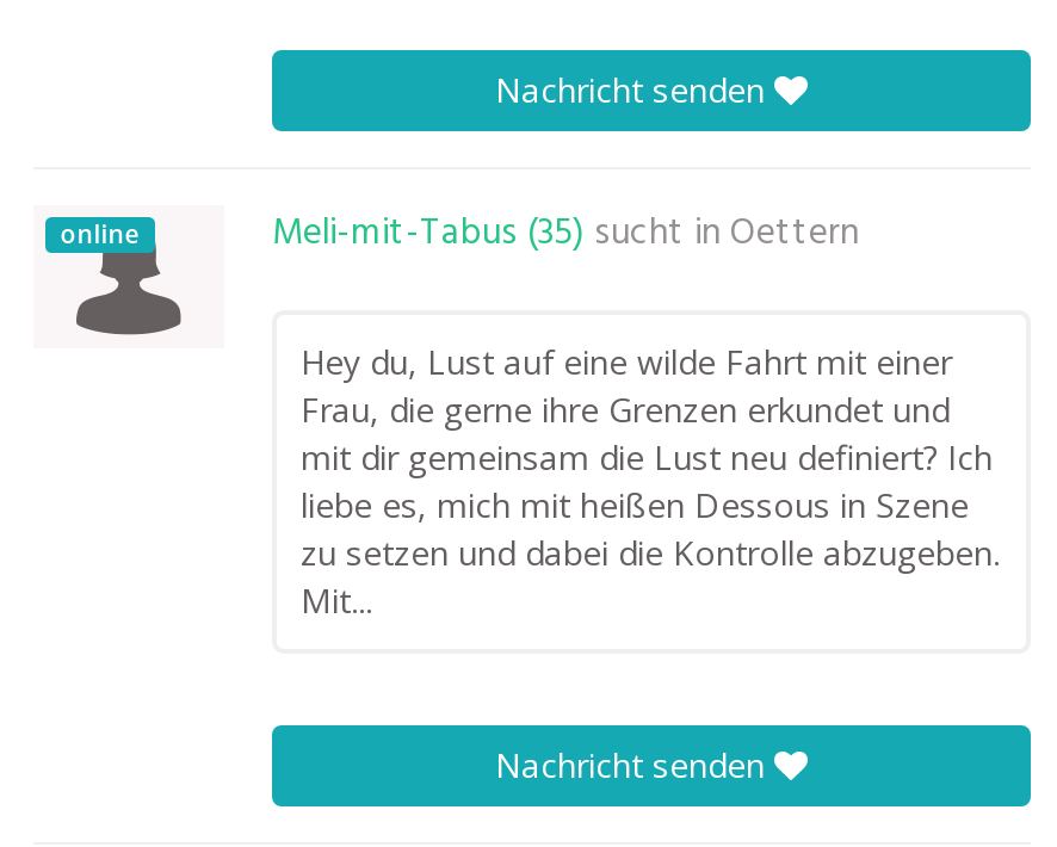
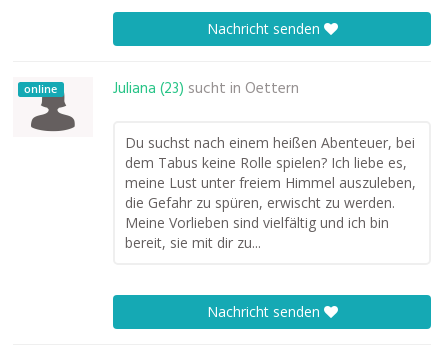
- Meli-mit-Tabus (35) sucht in Oettern
+ Juliana (23) sucht in Oettern

- Hey du, Lust auf eine wilde Fahrt mit einer
- Frau, die gerne ihre Grenzen erkundet und
- mit dir gemeinsam die Lust neu definiert? Ich
- liebe es, mich mit heißen Dessous in Szene
- zu setzen und dabei die Kontrolle abzugeben.
- Mit...
+ Du suchst nach einem heißen Abenteuer, bei
+ dem Tabus keine Rolle spielen? Ich liebe es,
+ meine Lust unter freiem Himmel auszuleben,
+ die Gefahr zu spüren, erwischt zu werden.
+ Meine Vorlieben sind vielfältig und ich bin
+ bereit, sie mit dir zu...
